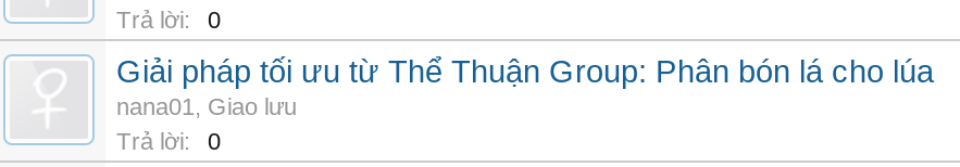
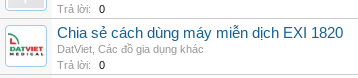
+ [image]

- Giải pháp tối ưu từ Thể Thuận Group: Phân bón lá cho lúa
- nana01, Giao lưu
+ Chia sẻ cách dùng máy miễn dịch EXI 1820
+ DatViet, Các đồ gia dụng khác
